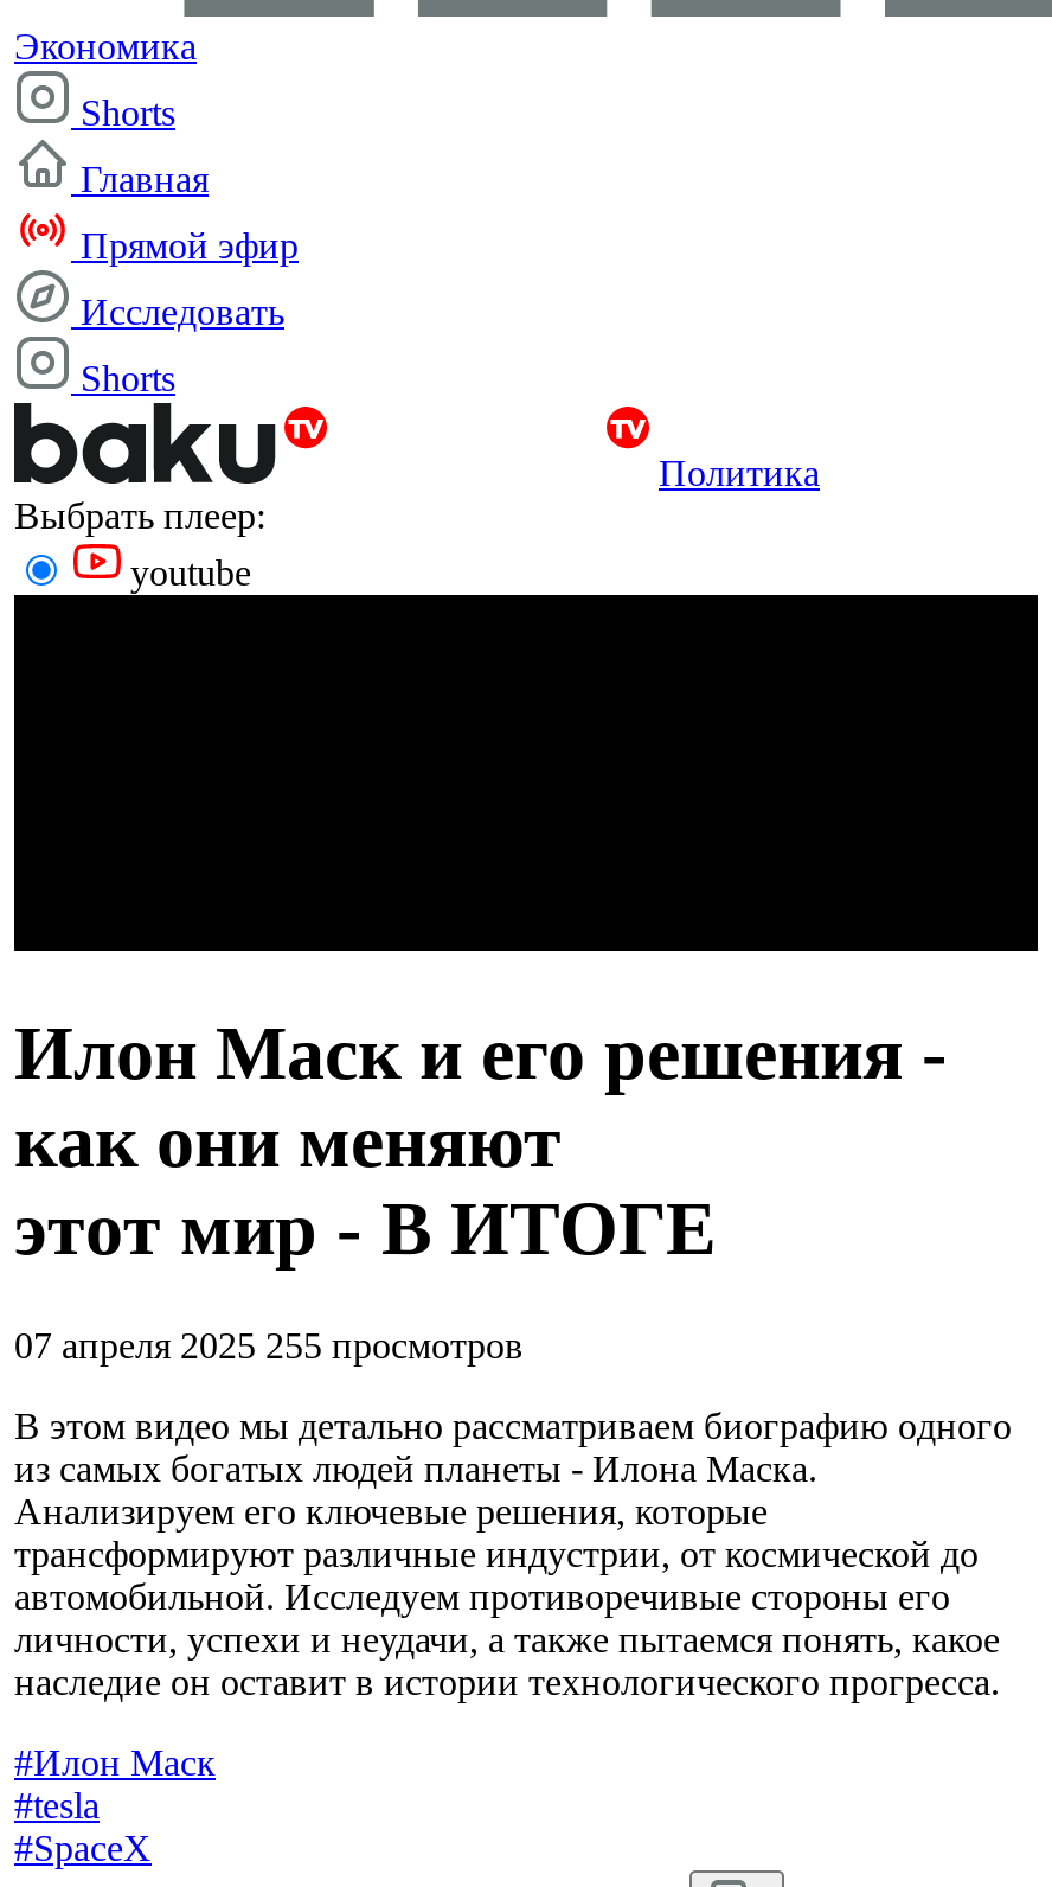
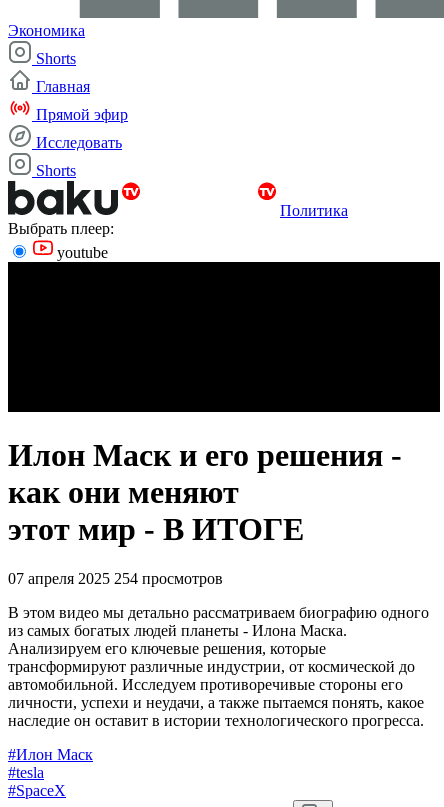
- 07 апреля 2025 255 просмотров
+ 07 апреля 2025 254 просмотров
